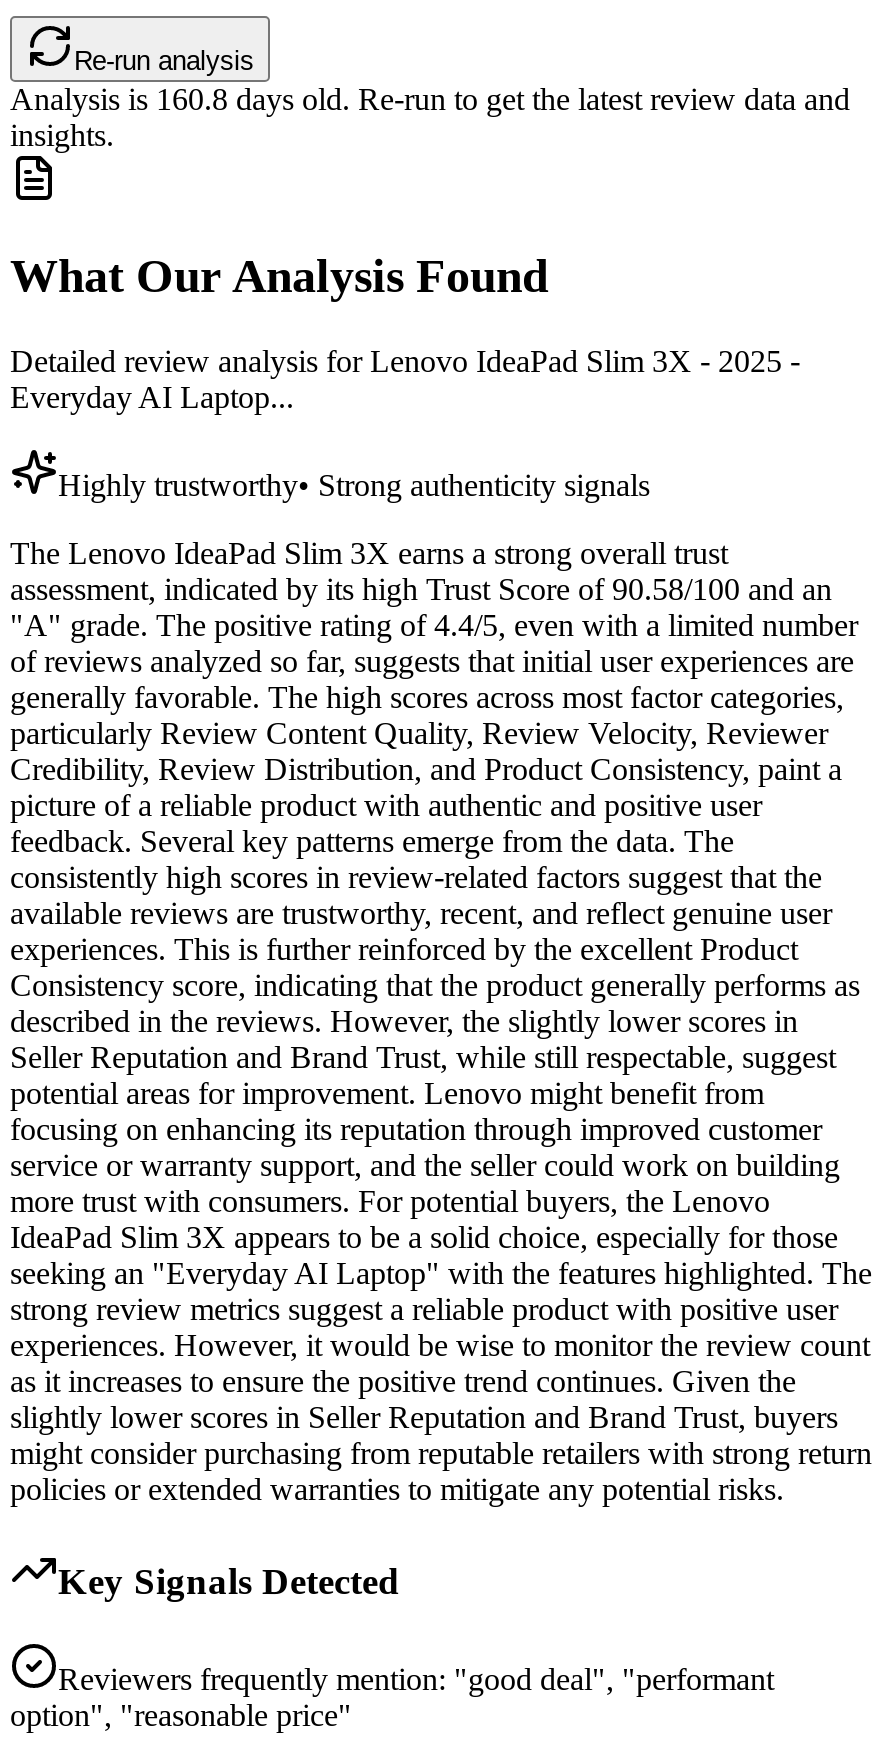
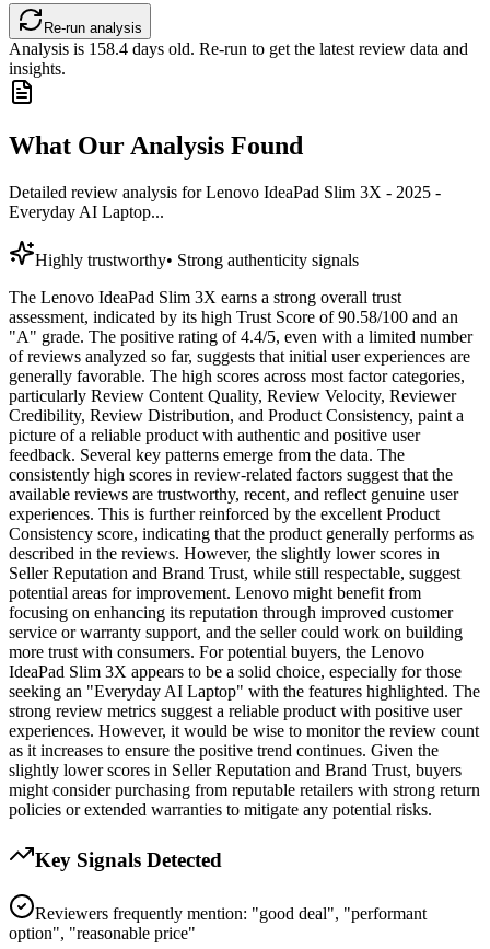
- Analysis is160.8days old. Re-run to get the latest review data and
+ Analysis is158.4days old. Re-run to get the latest review data and
